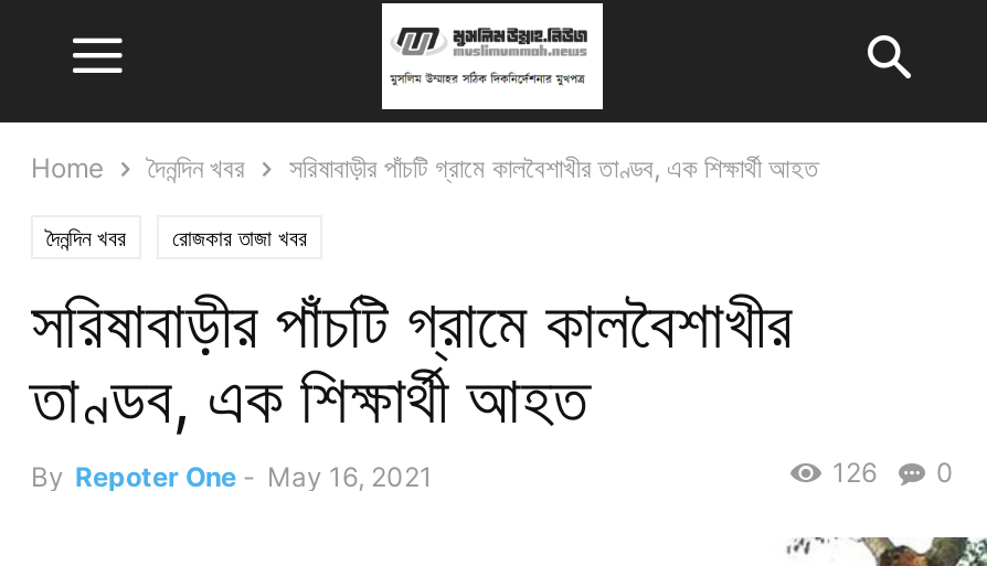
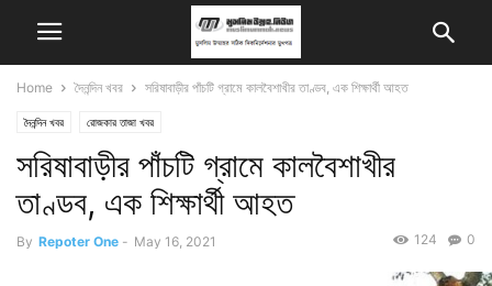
- 126 0
+ 124 0
